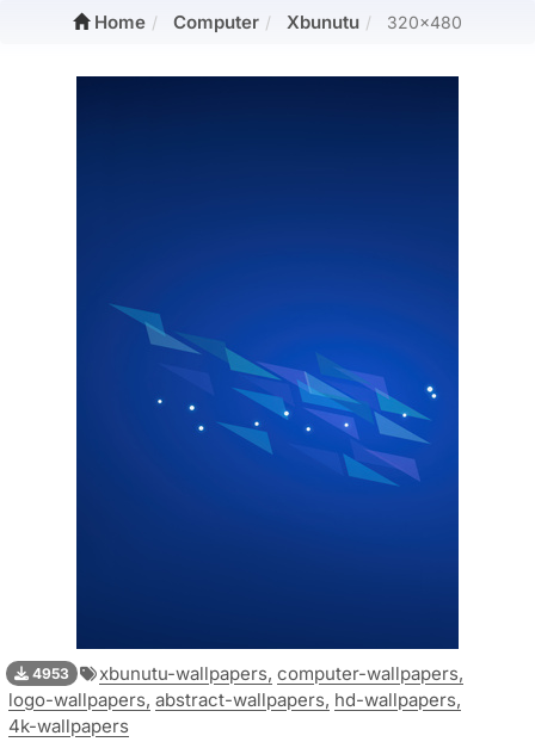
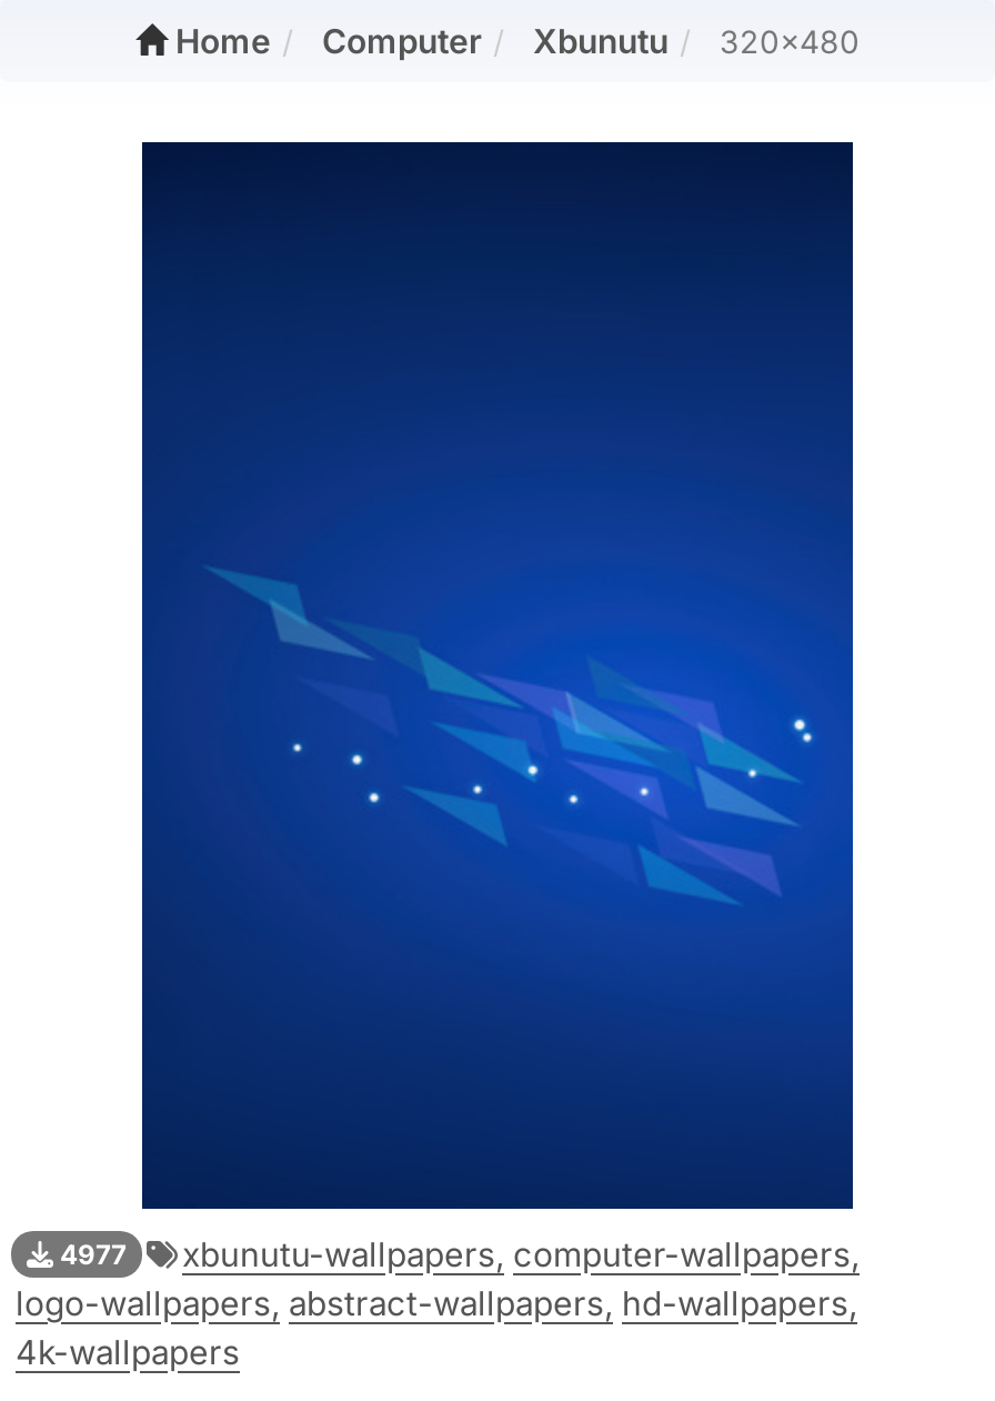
- 4953 xbunutu-wallpapers, computer-wallpapers,
+ 4977 xbunutu-wallpapers, computer-wallpapers,
